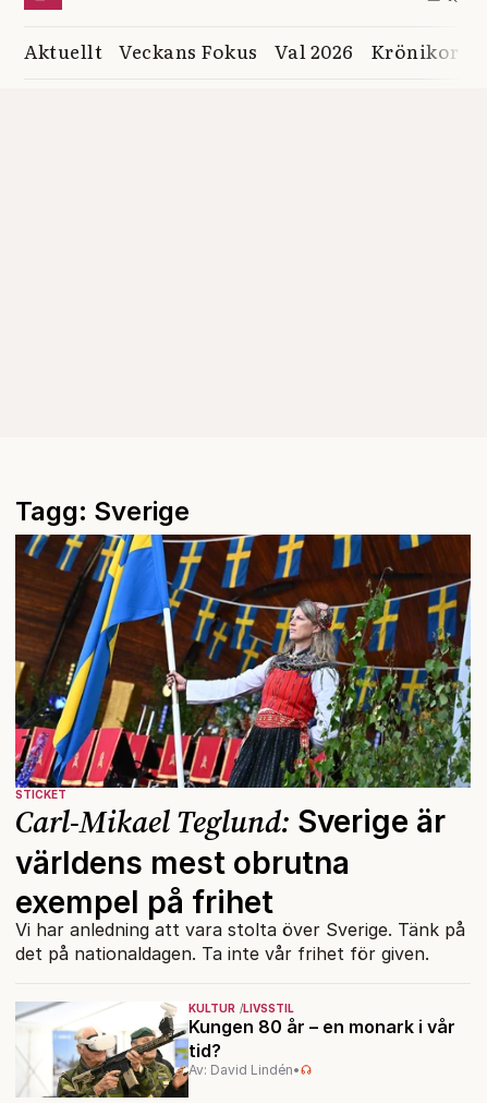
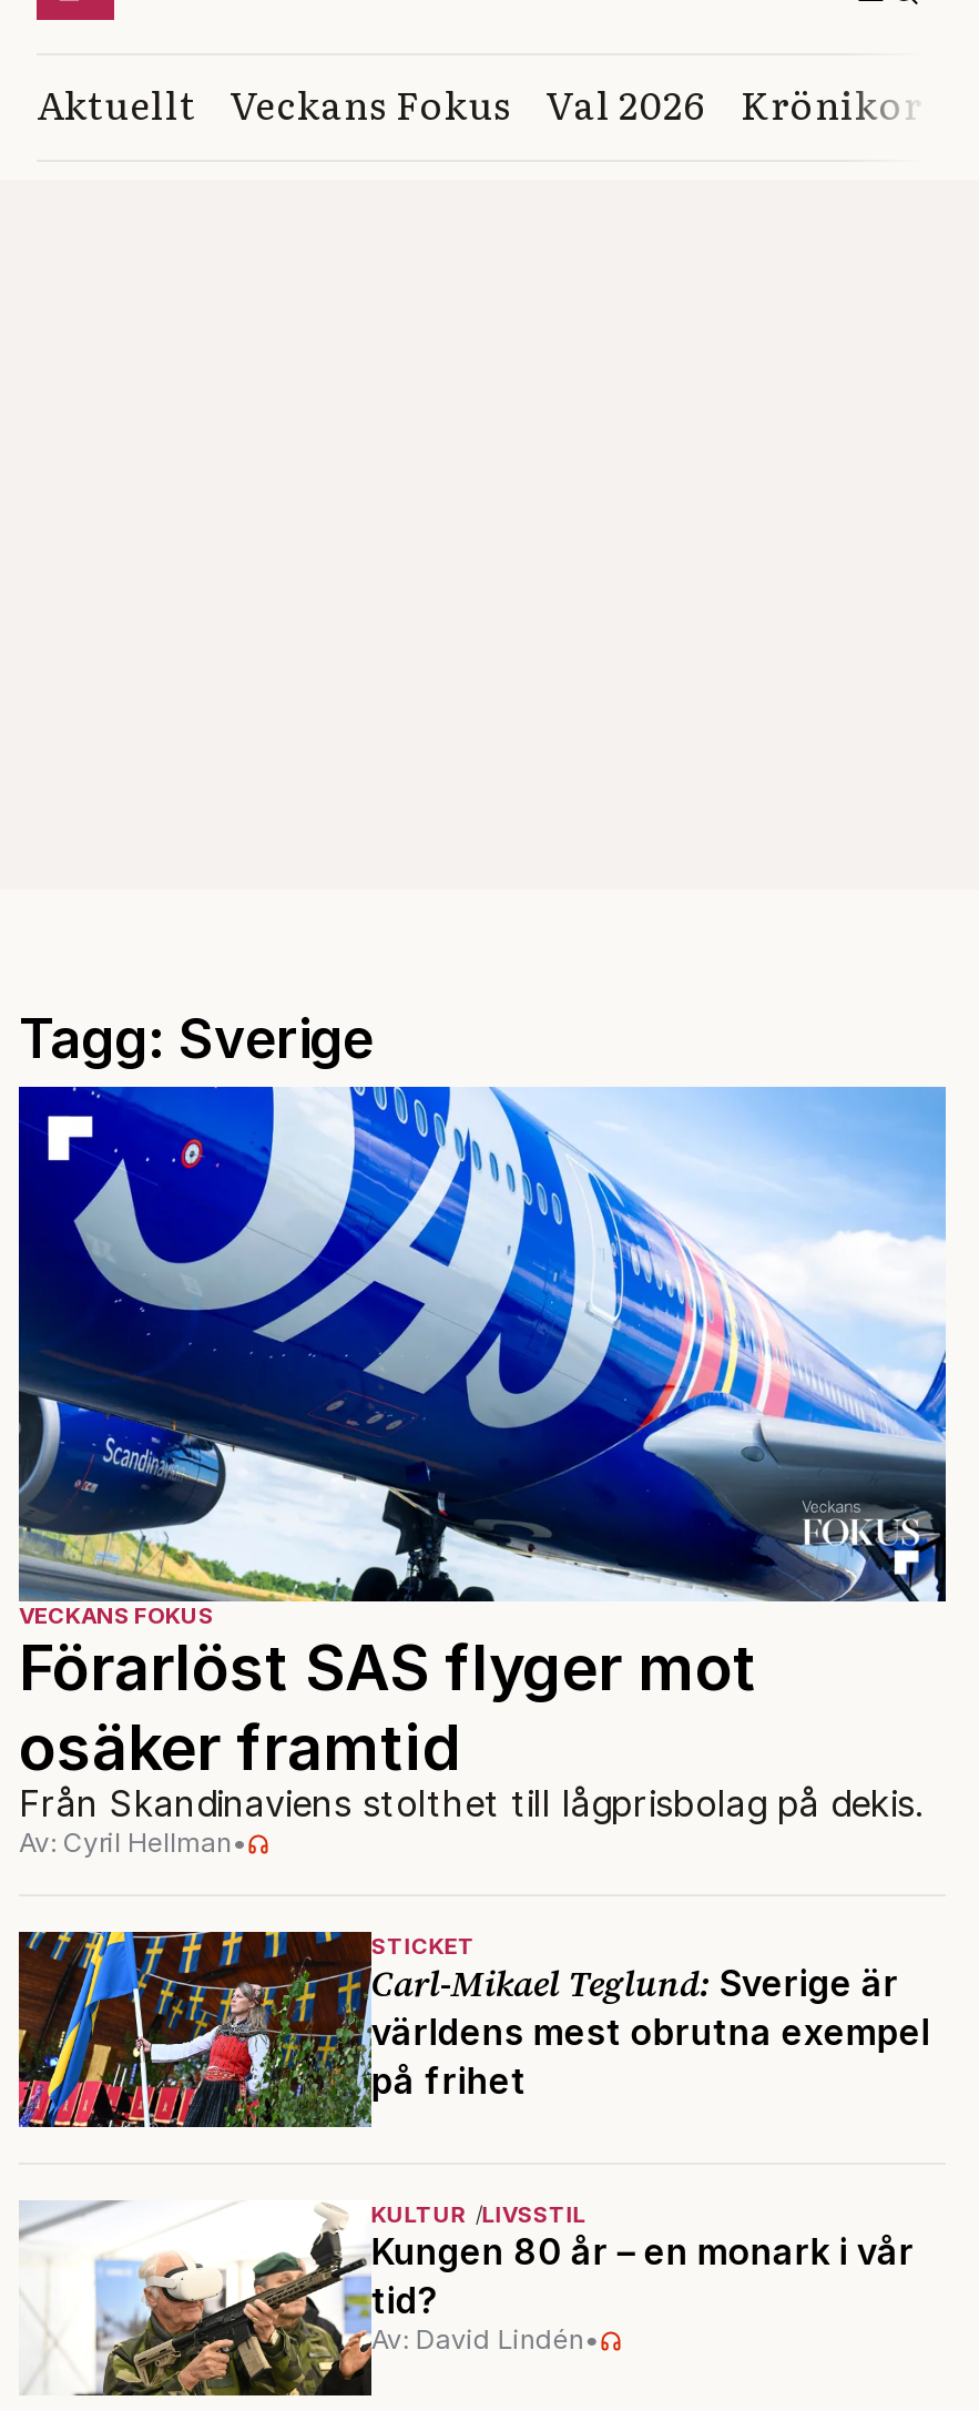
- [image]
+ [image]

+ VECKANS FOKUS
+ Förarlöst SAS flyger mot
+ osäker framtid
+ Från Skandinaviens stolthet till lågprisbolag på dekis.
+ Av: Cyril Hellman•

+ världens mest obrutna exempel
+ på frihet

moved down: STICKET | Carl-Mikael Teglund: Sverige är

- världens mest obrutna
- exempel på frihet
- Vi har anledning att vara stolta över Sverige. Tänk på
- det på nationaldagen. Ta inte vår frihet för given.
